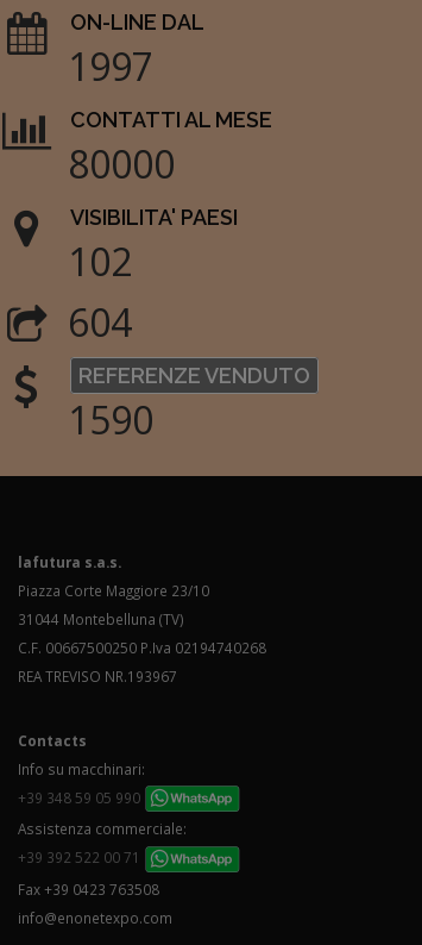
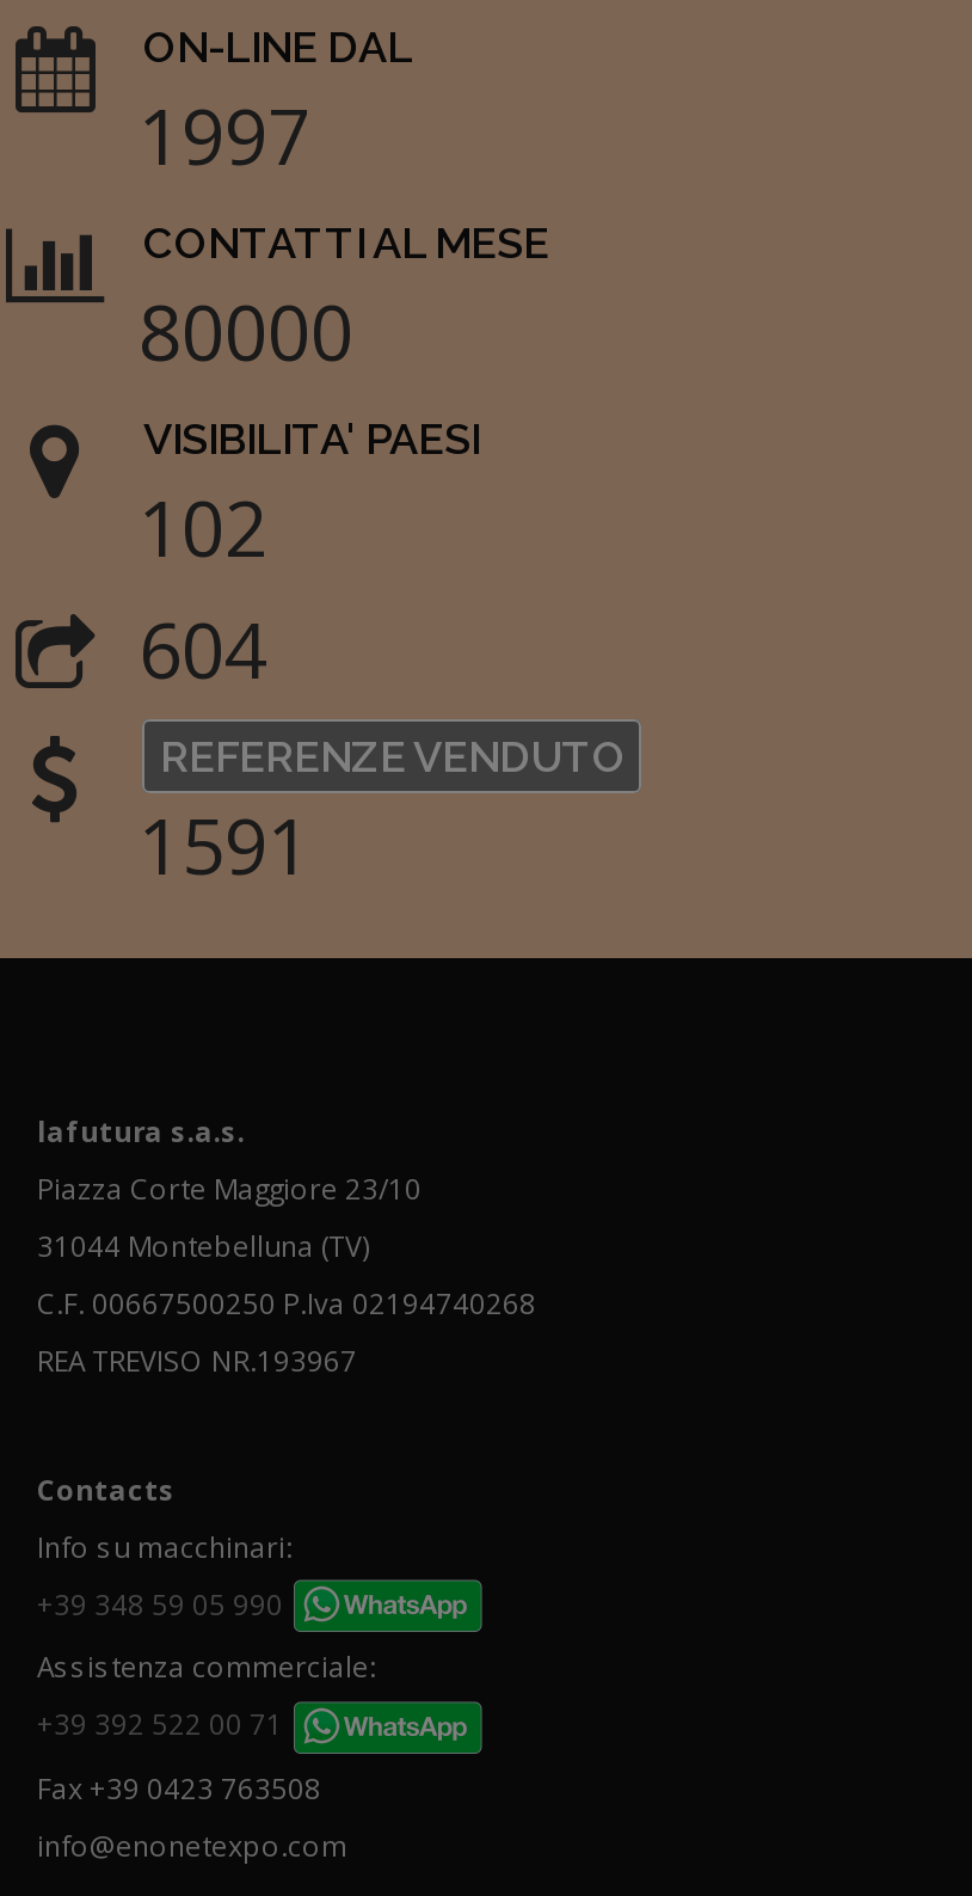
- 1590
+ 1591
